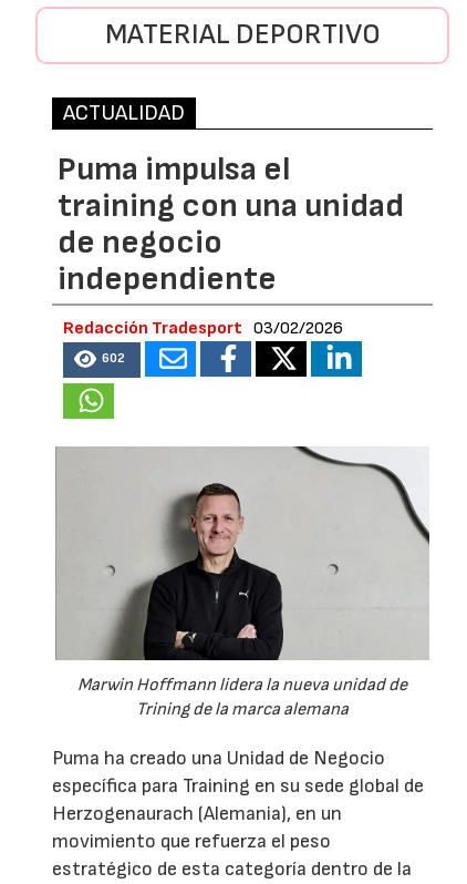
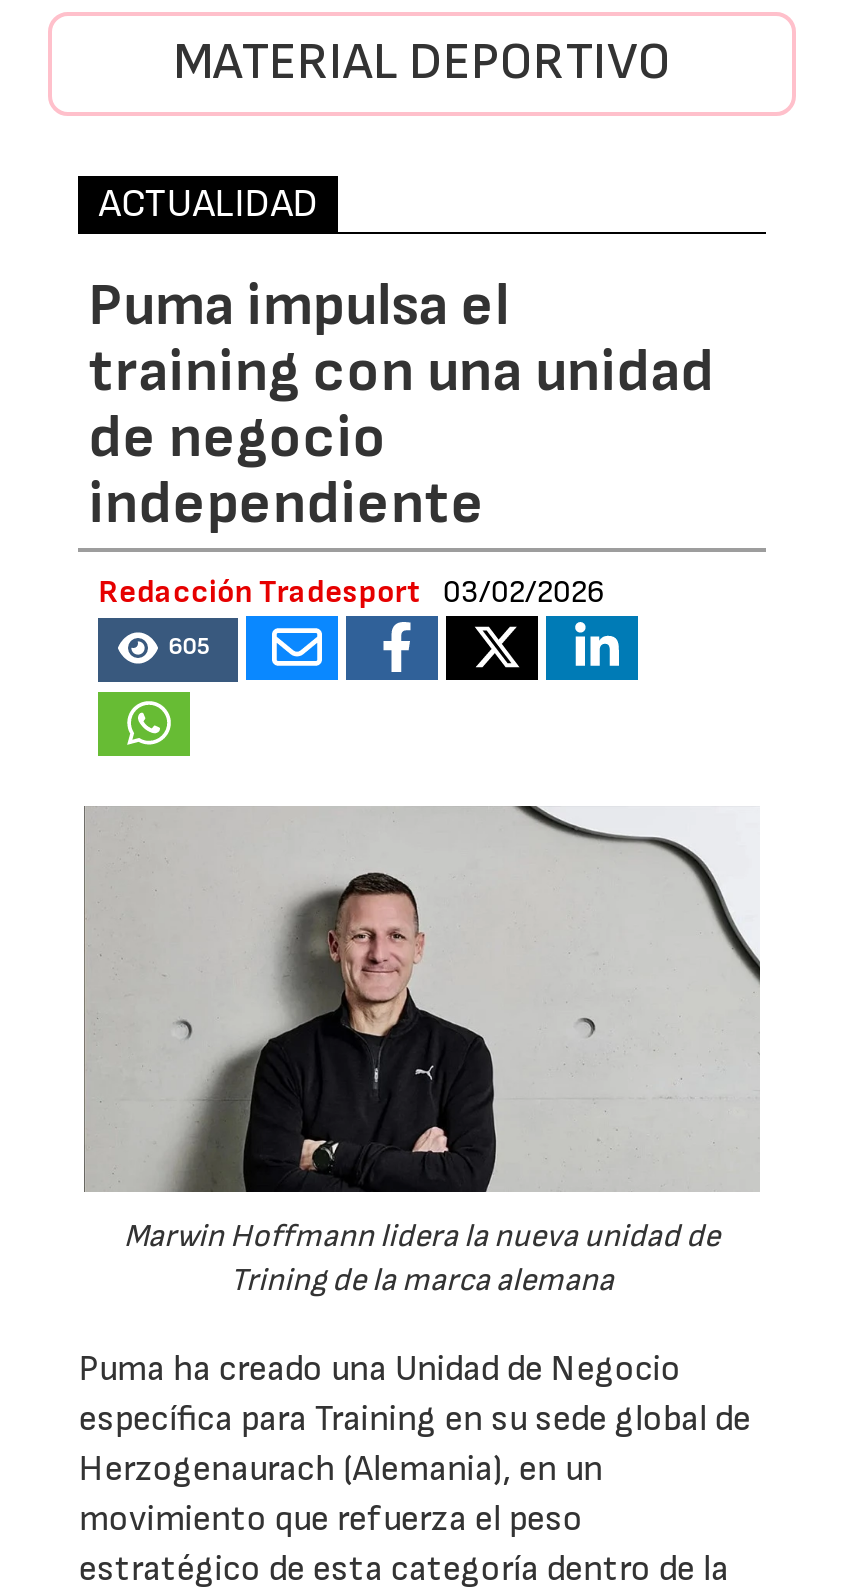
- 602
+ 605
